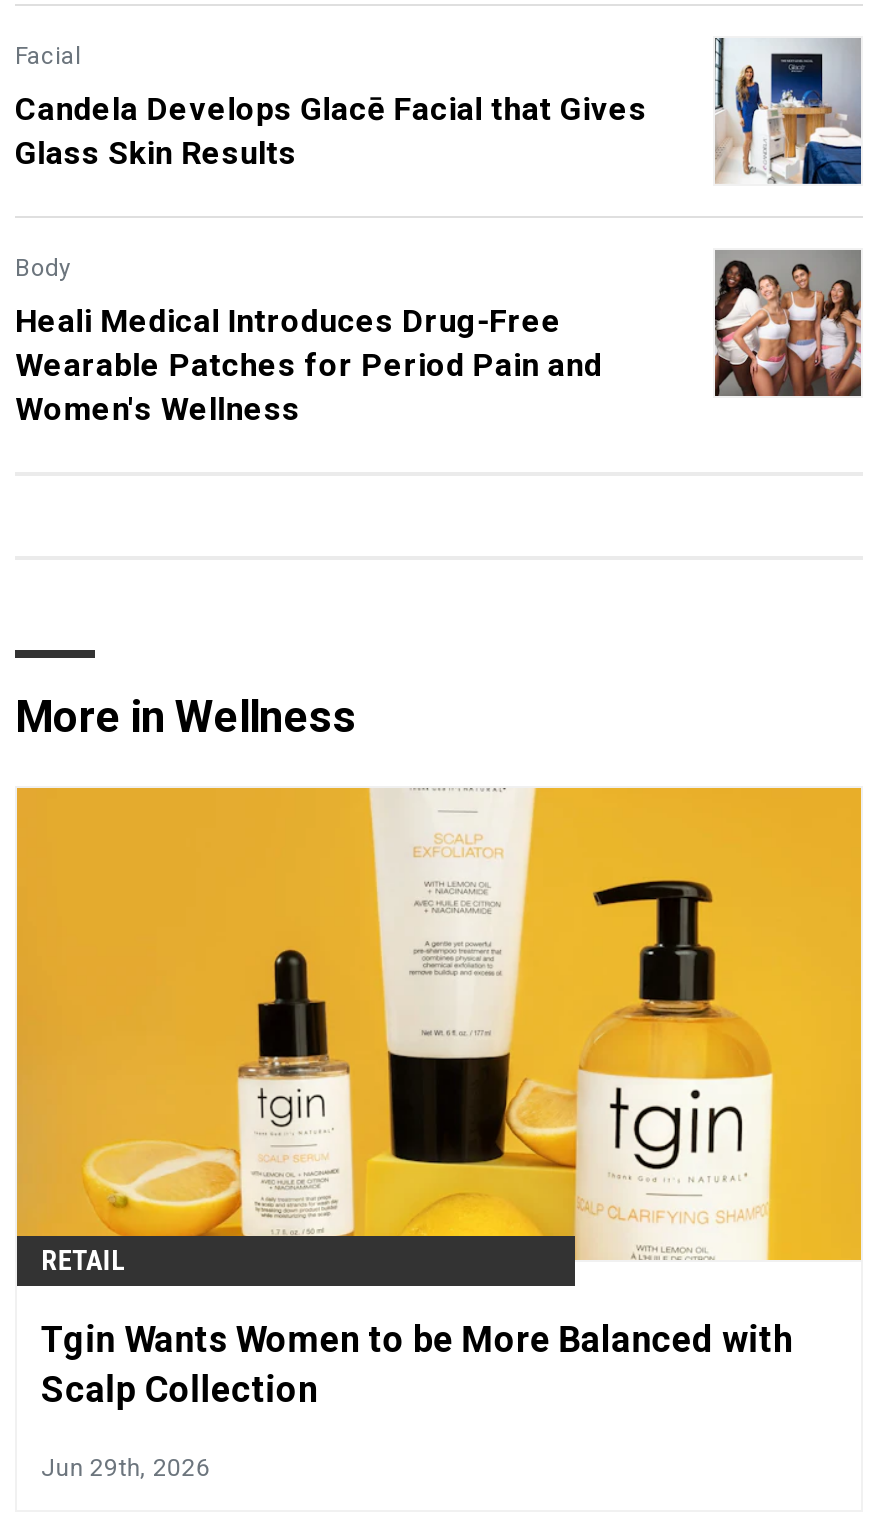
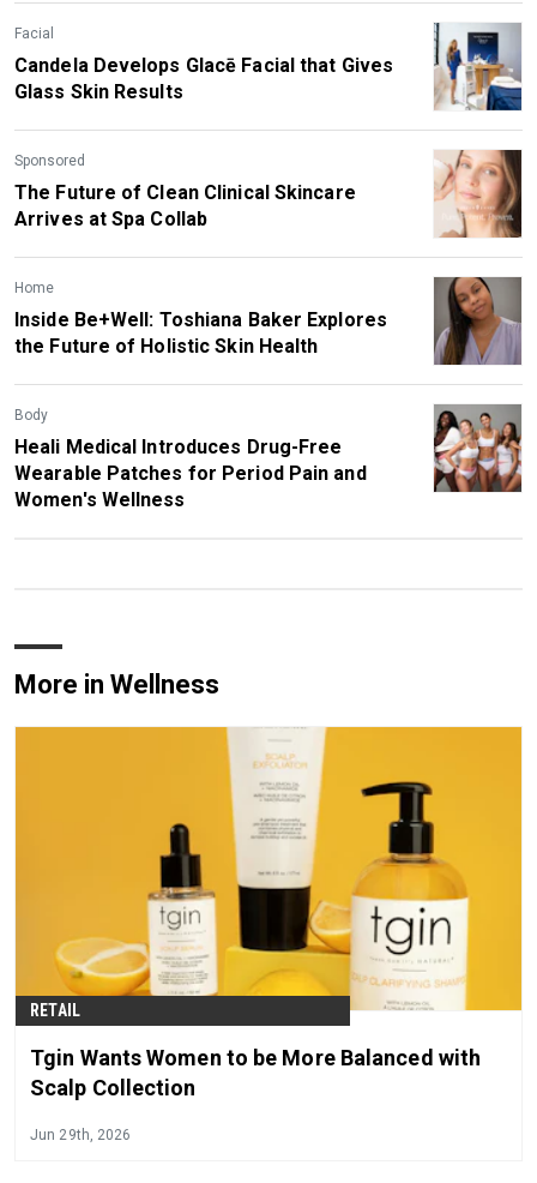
+ [image]
+ Sponsored
+ The Future of Clean Clinical Skincare
+ Arrives at Spa Collab
+ Home
+ Inside Be+Well: Toshiana Baker Explores
+ the Future of Holistic Skin Health

+ [image]
